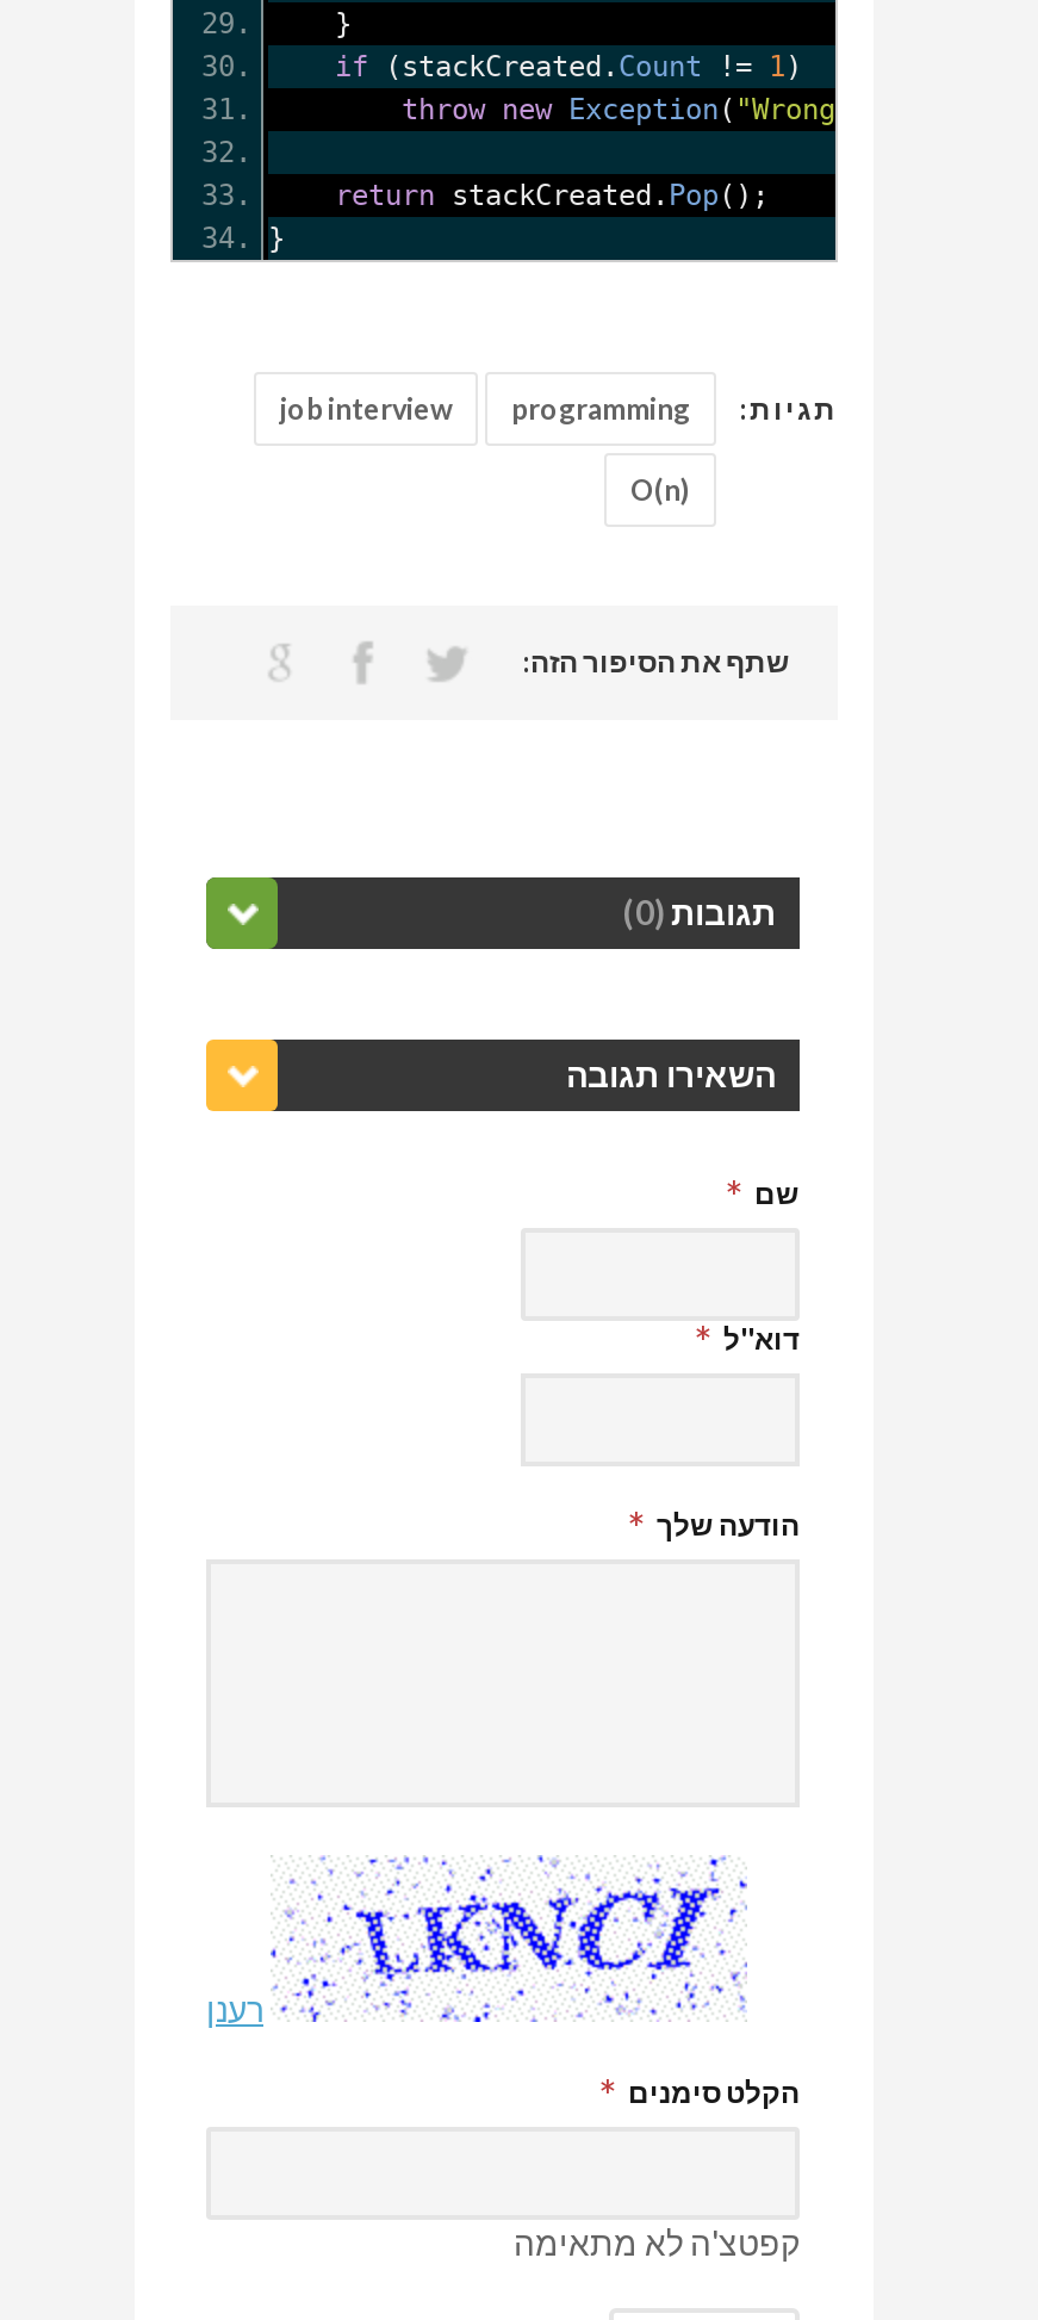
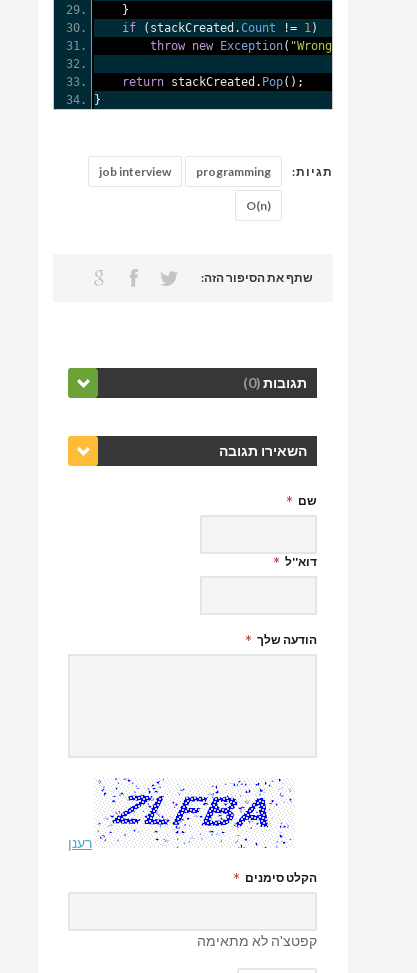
- [image]
+ [image]
